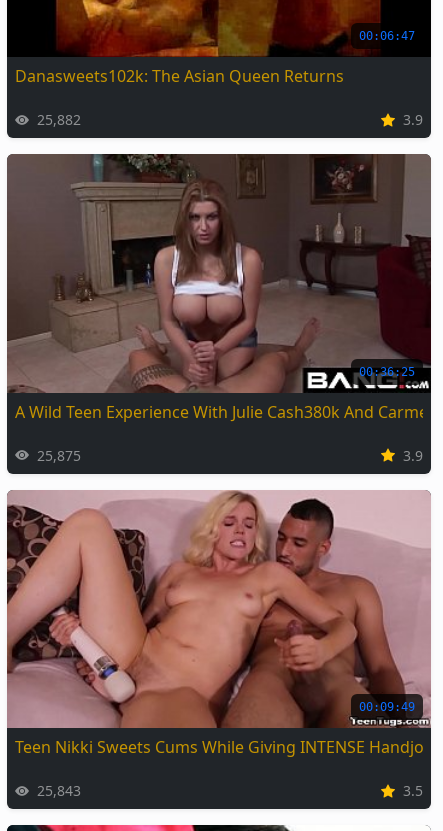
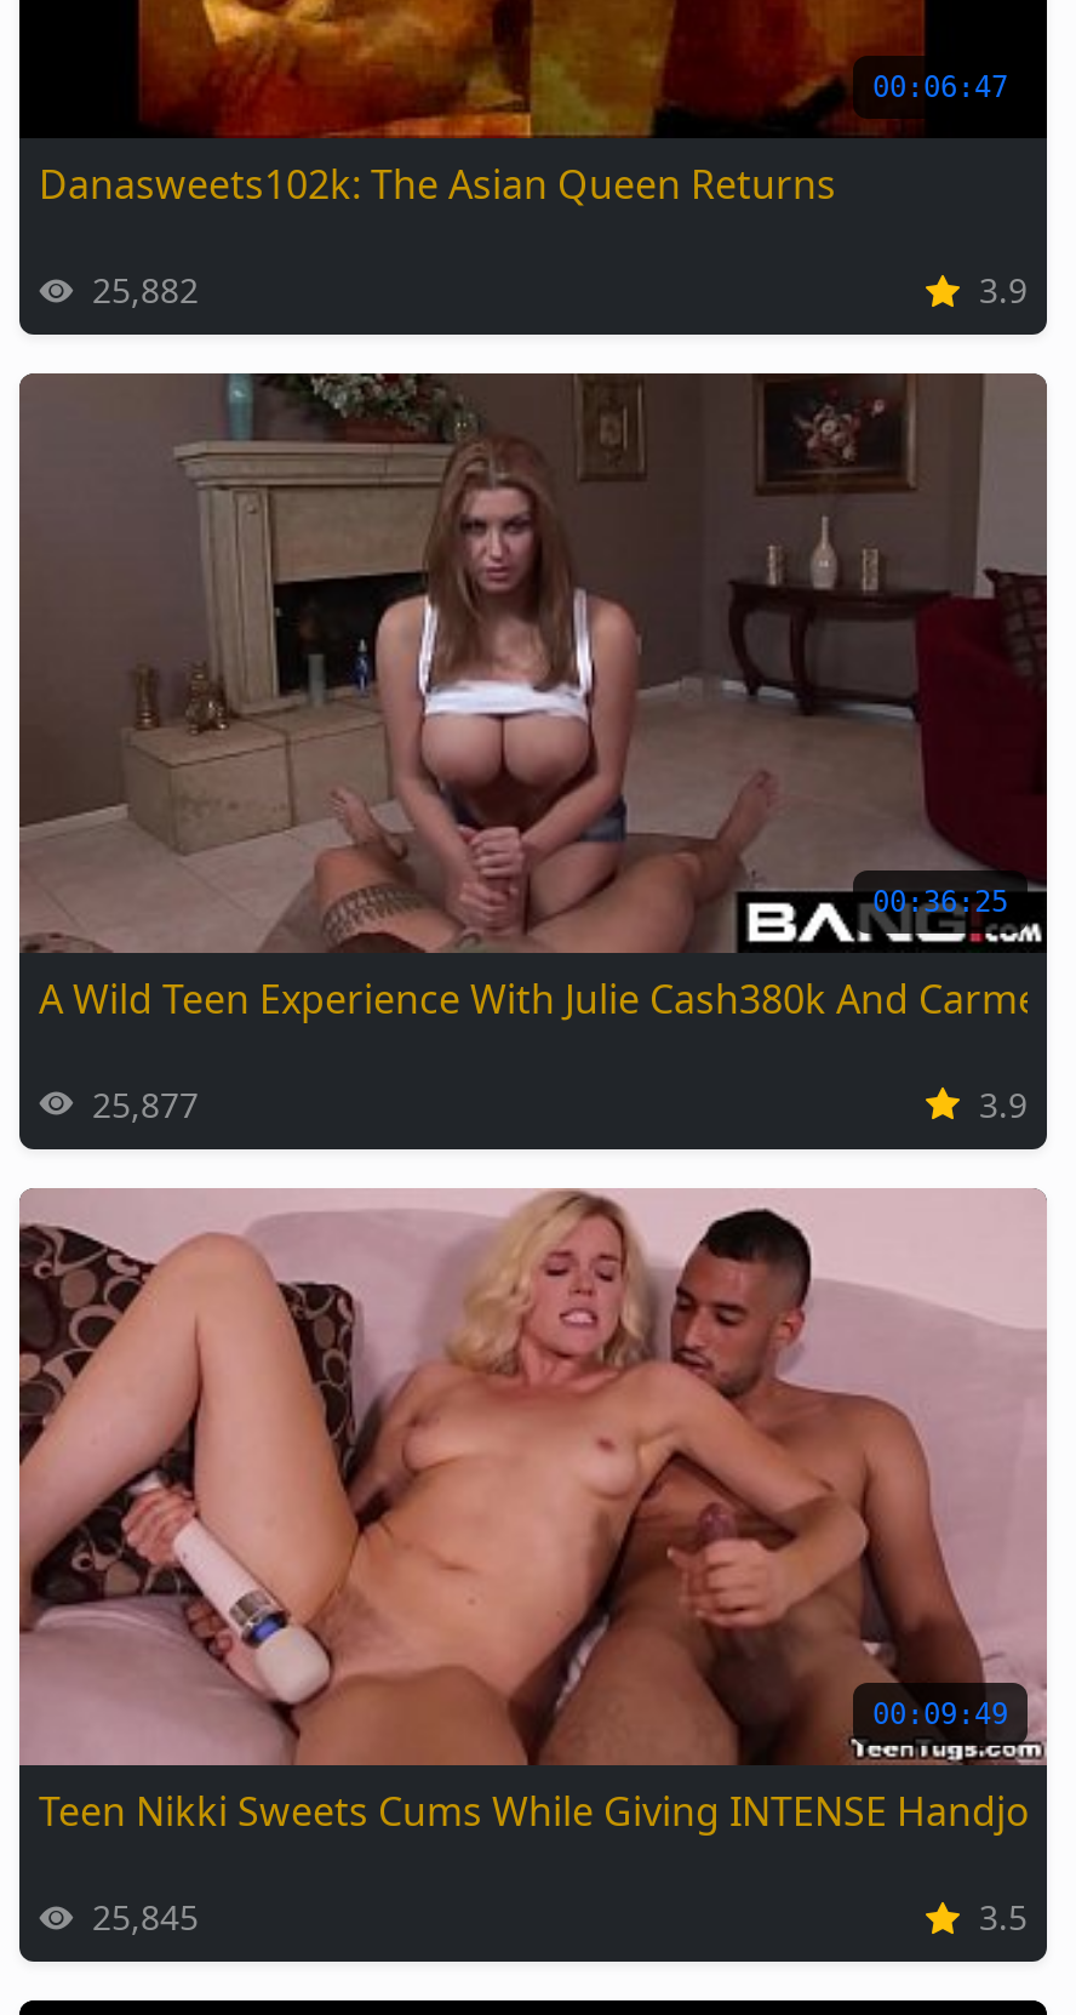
- 25,875
+ 25,877

- 25,843
+ 25,845
